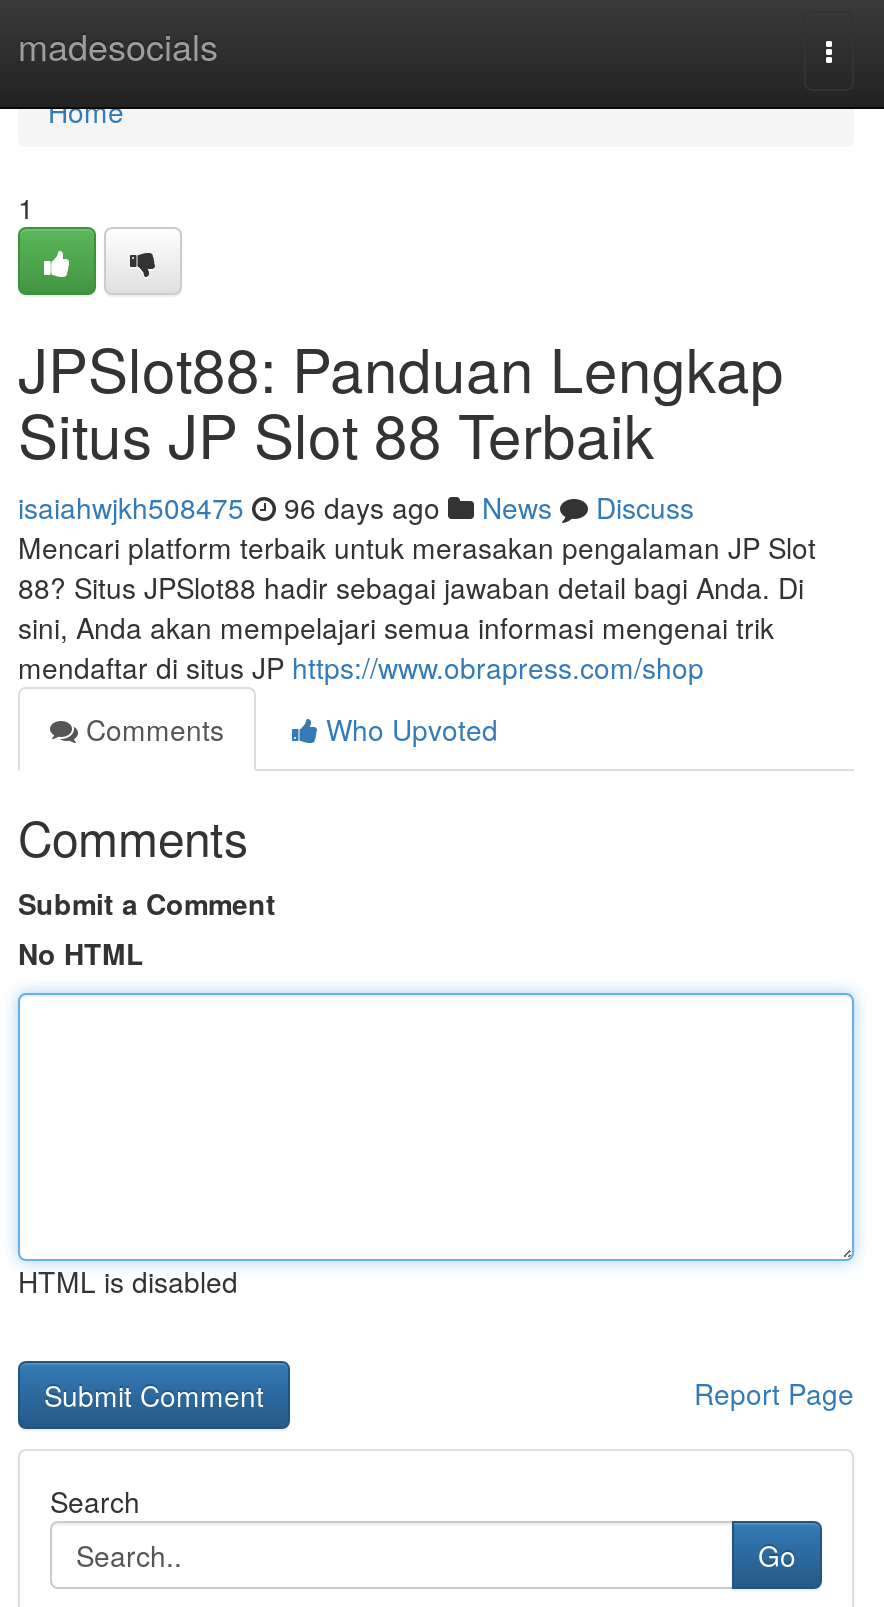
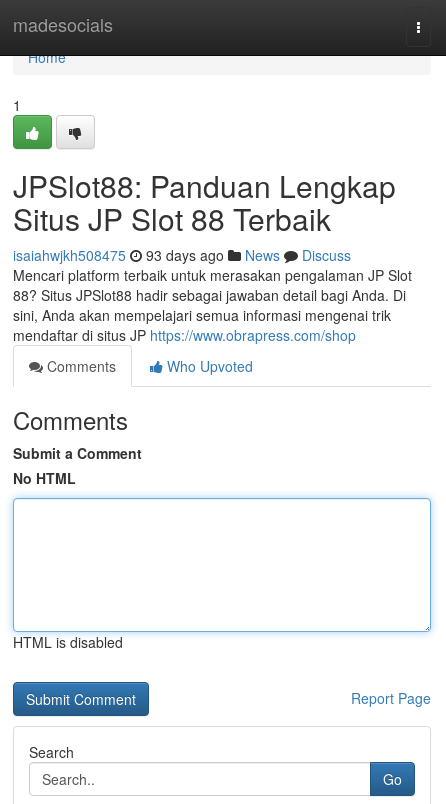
- isaiahwjkh508475 96 days ago News Discuss
+ isaiahwjkh508475 93 days ago News Discuss
